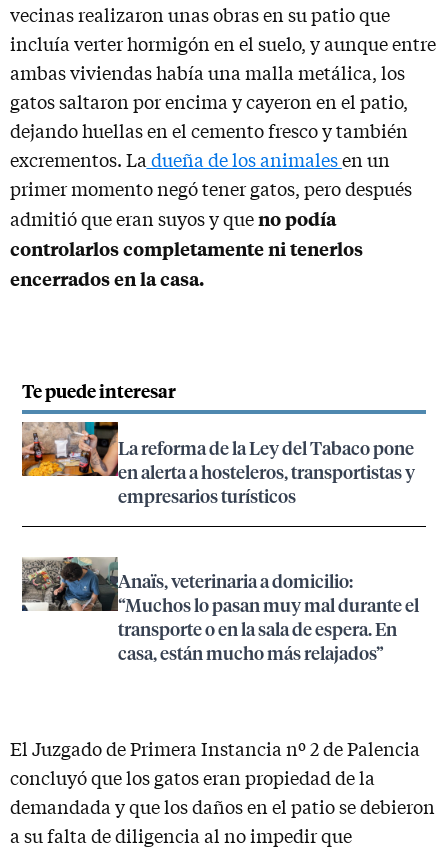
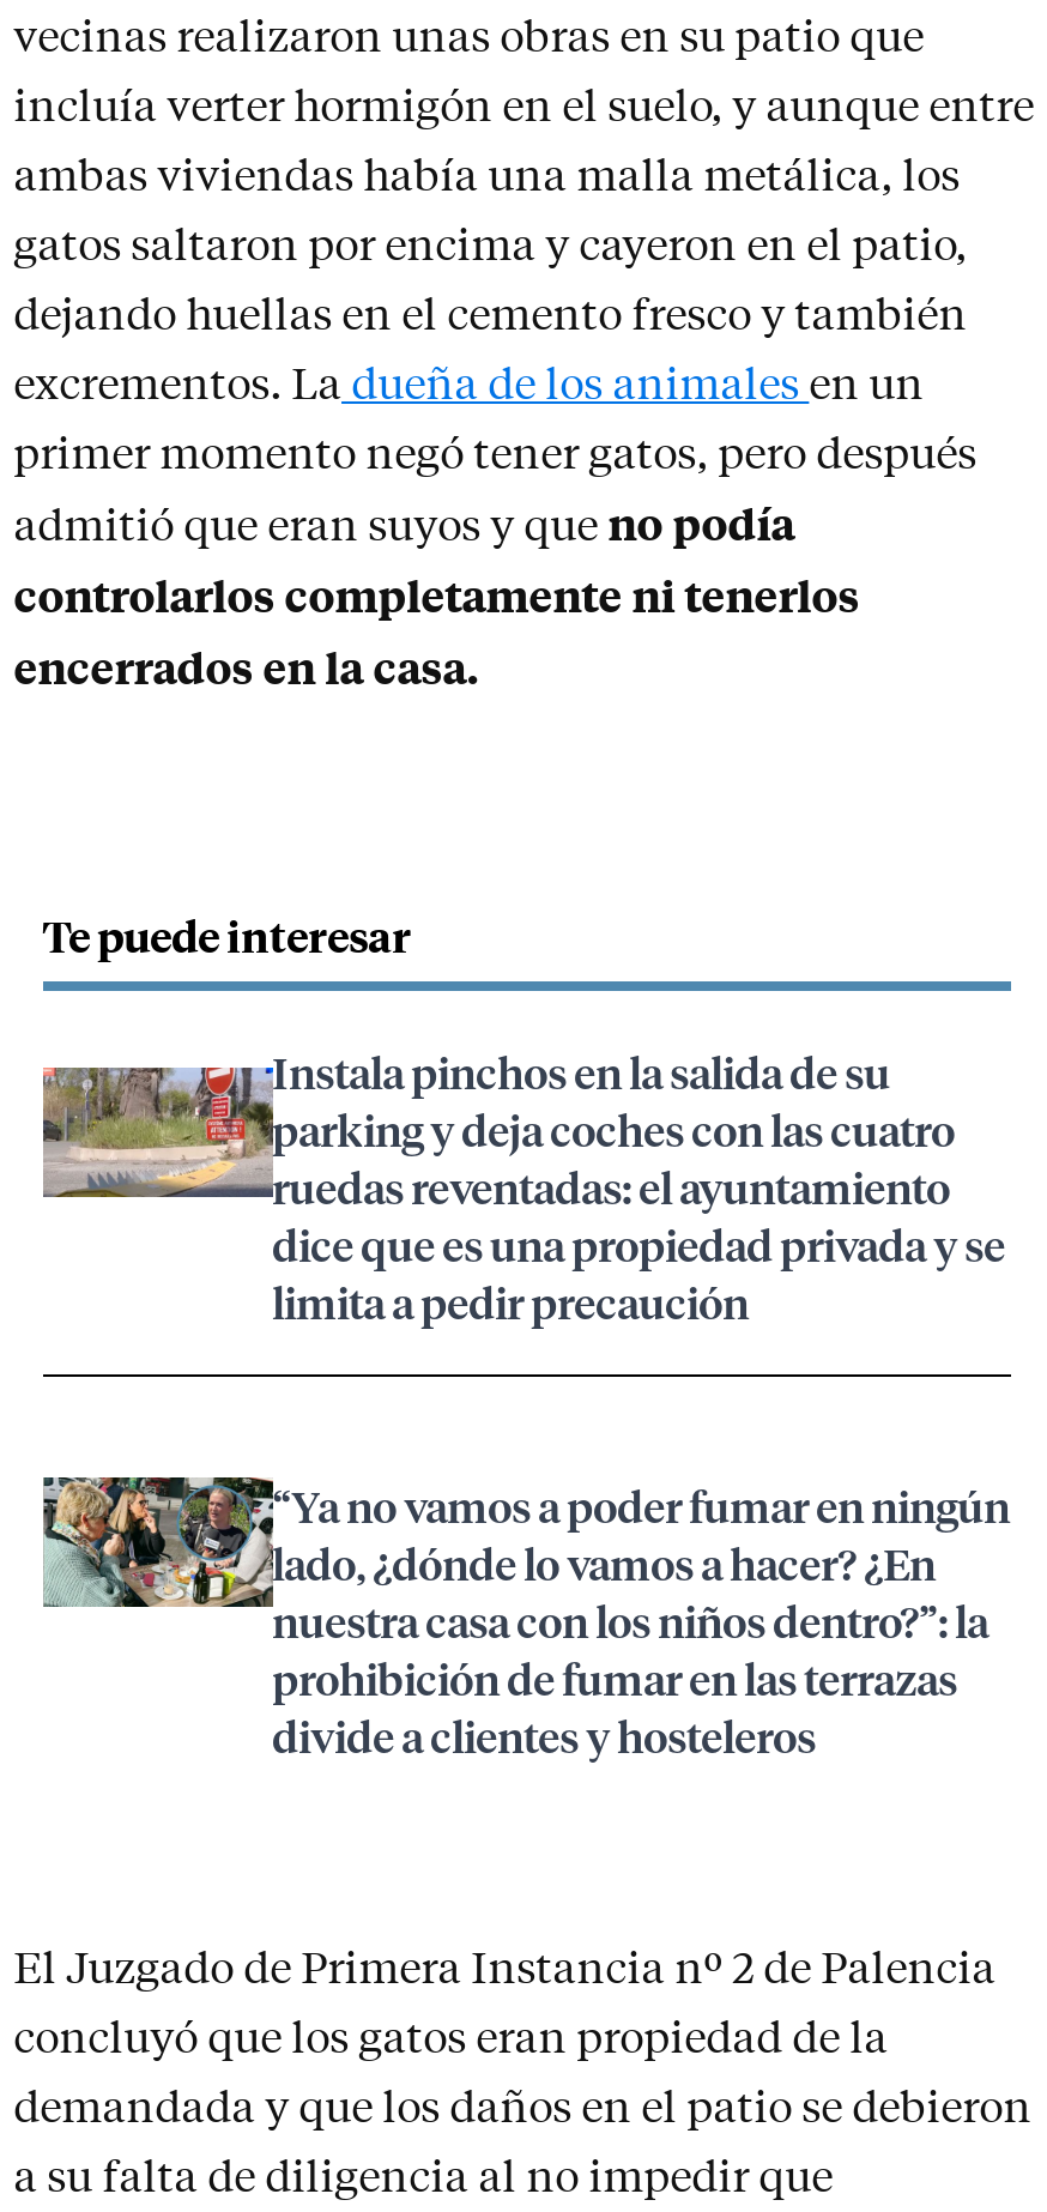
- [image]
- La reforma de la Ley del Tabaco pone
- en alerta a hosteleros, transportistas y
- empresarios turísticos
+ [image]
+ Instala pinchos en la salida de su
+ parking y deja coches con las cuatro
+ ruedas reventadas: el ayuntamiento
+ dice que es una propiedad privada y se
+ limita a pedir precaución

- [image]
- Anaïs, veterinaria a domicilio:
- “Muchos lo pasan muy mal durante el
- transporte o en la sala de espera. En
- casa, están mucho más relajados”
+ [image]
+ “Ya no vamos a poder fumar en ningún
+ lado, ¿dónde lo vamos a hacer? ¿En
+ nuestra casa con los niños dentro?”: la
+ prohibición de fumar en las terrazas
+ divide a clientes y hosteleros
